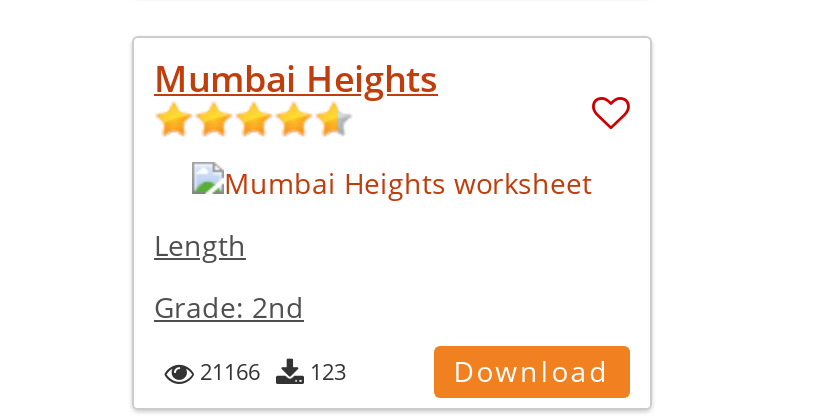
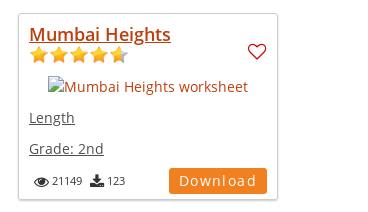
- 21166 123
+ 21149 123
